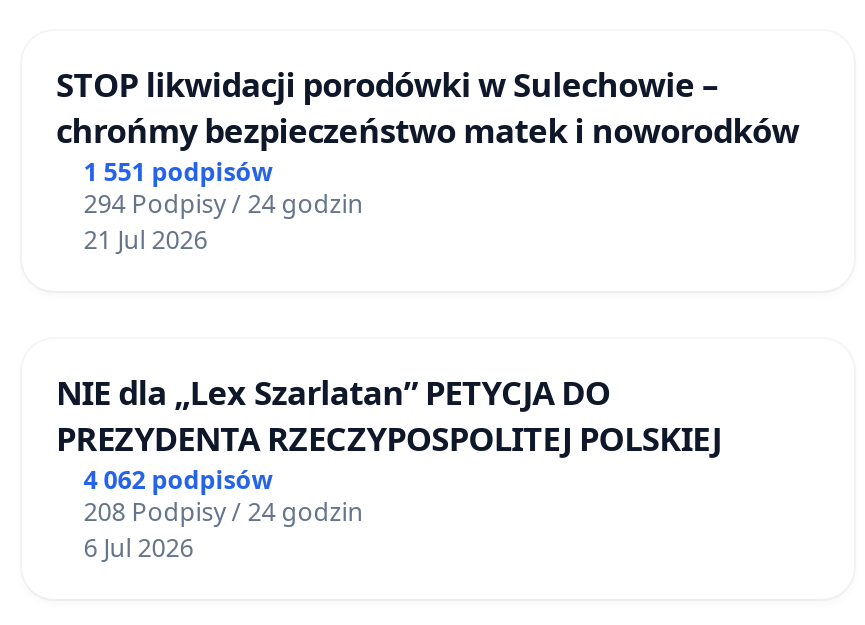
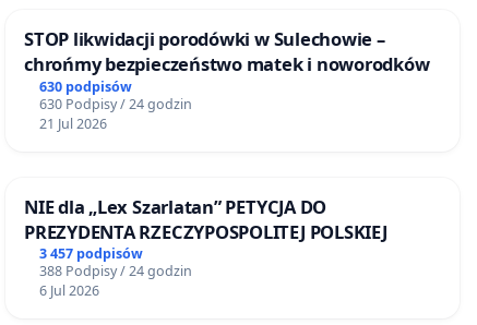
- 1 551 podpisów
+ 630 podpisów

- 294 Podpisy / 24 godzin
+ 630 Podpisy / 24 godzin

- 4 062 podpisów
+ 3 457 podpisów

- 208 Podpisy / 24 godzin
+ 388 Podpisy / 24 godzin
